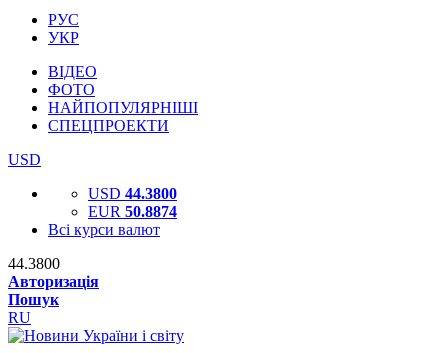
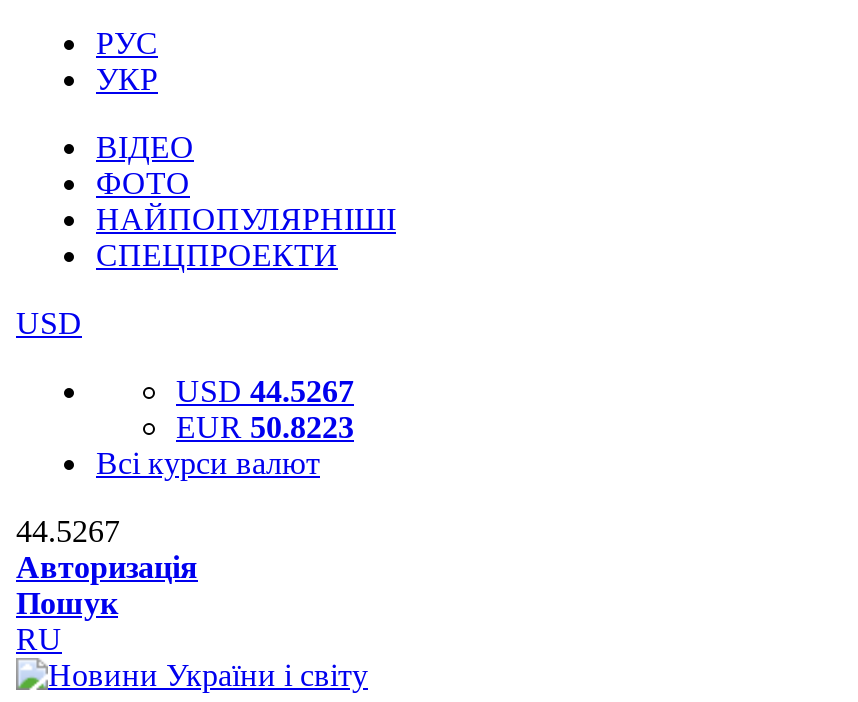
- USD 44.3800
+ USD 44.5267

- EUR 50.8874
+ EUR 50.8223

- 44.3800
+ 44.5267
